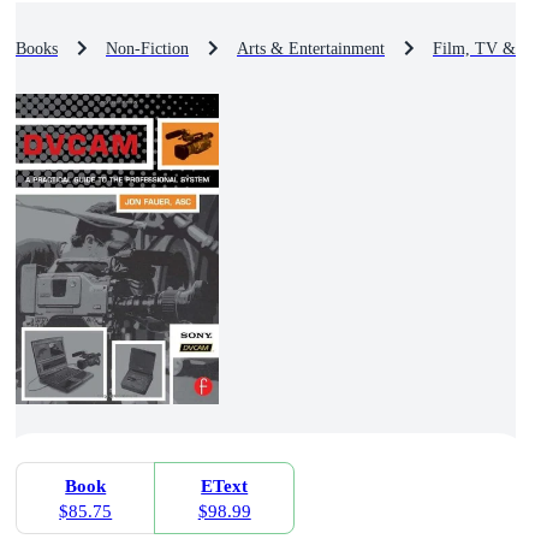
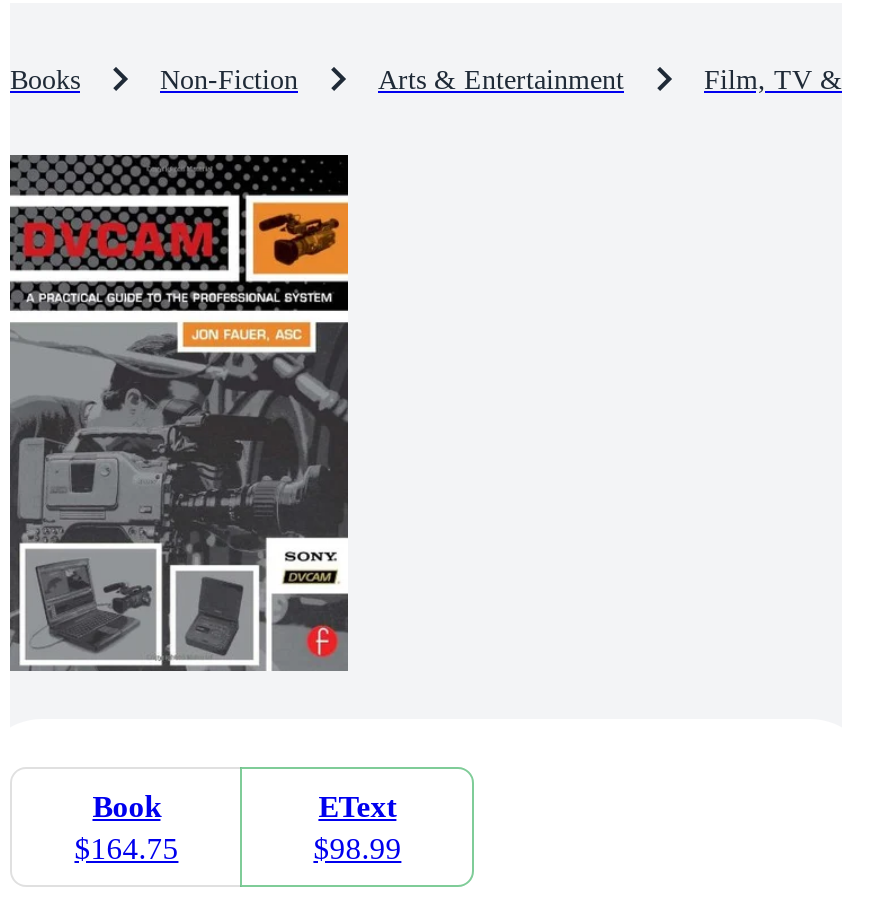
- $85.75
+ $164.75
